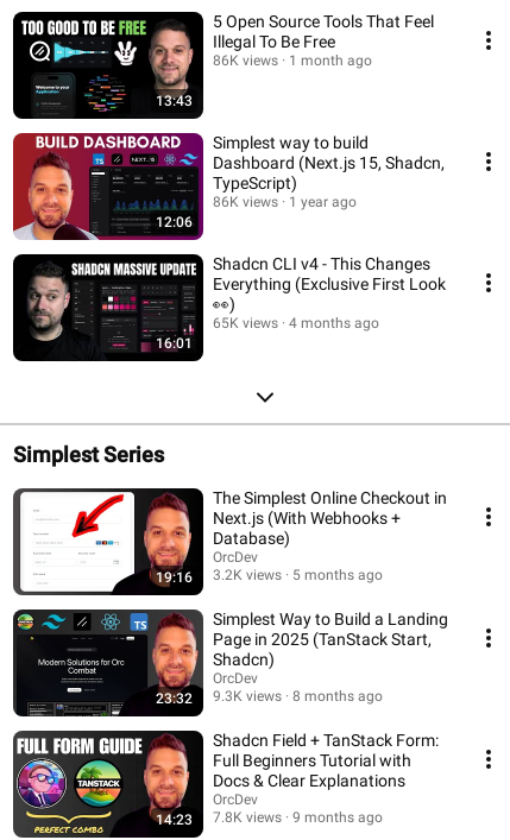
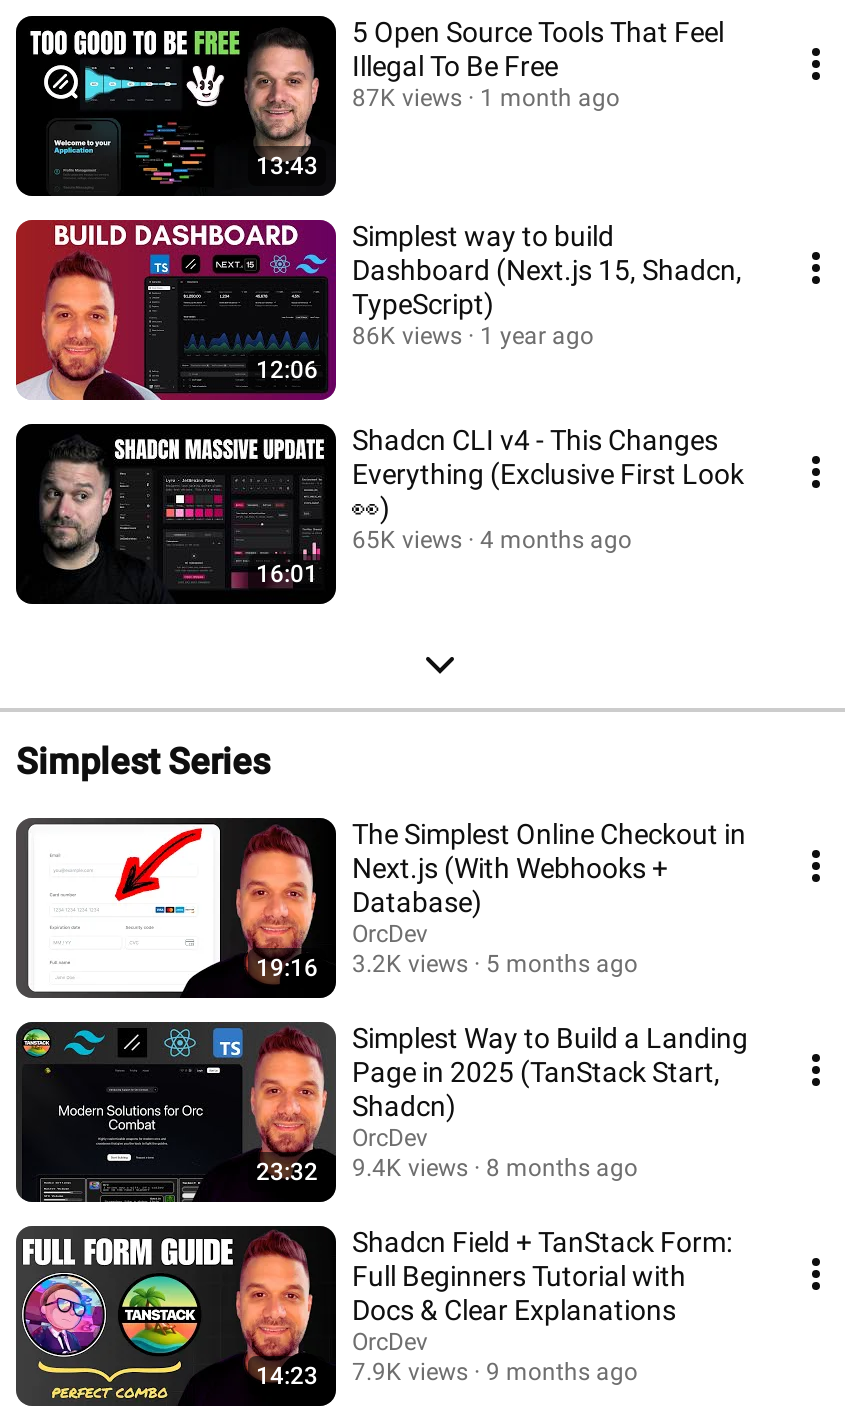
- 86K views 1 month ago
+ 87K views 1 month ago

- 23:32 9.3K views 8 months ago
+ 23:32 9.4K views 8 months ago

- 14:23 7.8K views 9 months ago
+ 14:23 7.9K views 9 months ago
